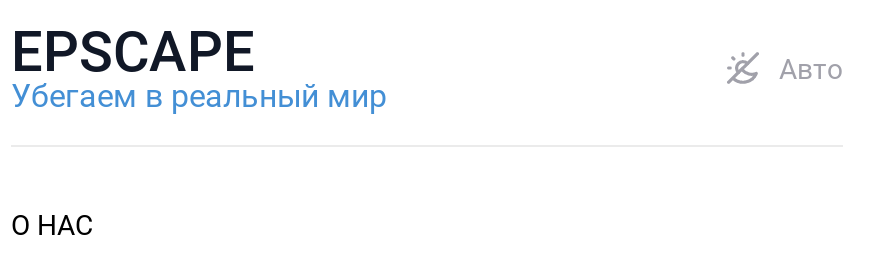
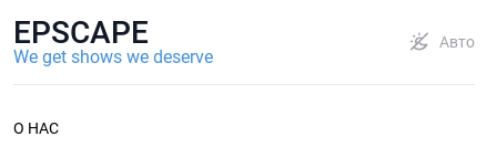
- Убегаем в реальный мир
+ We get shows we deserve
